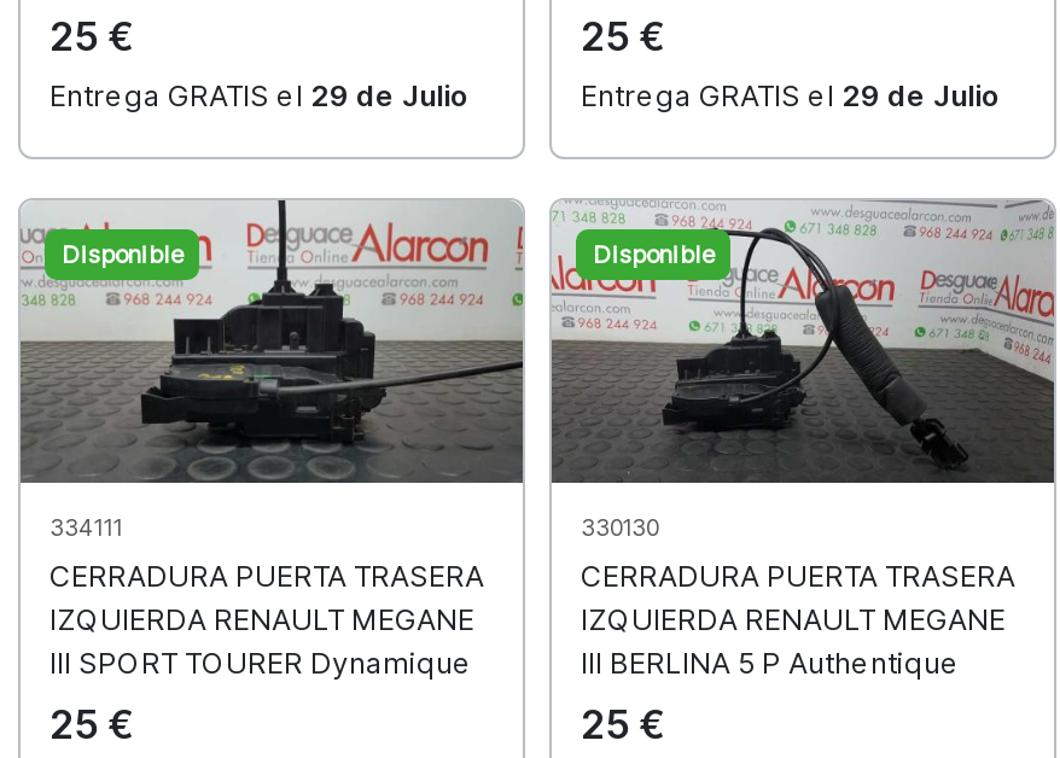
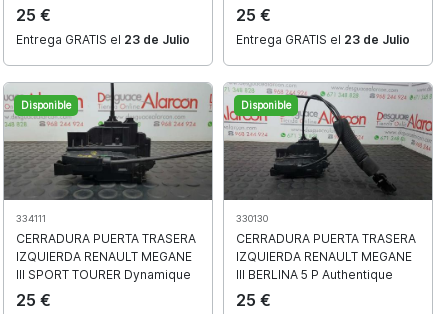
- Entrega GRATIS el 29 de Julio
+ Entrega GRATIS el 23 de Julio

- Entrega GRATIS el 29 de Julio
+ Entrega GRATIS el 23 de Julio
